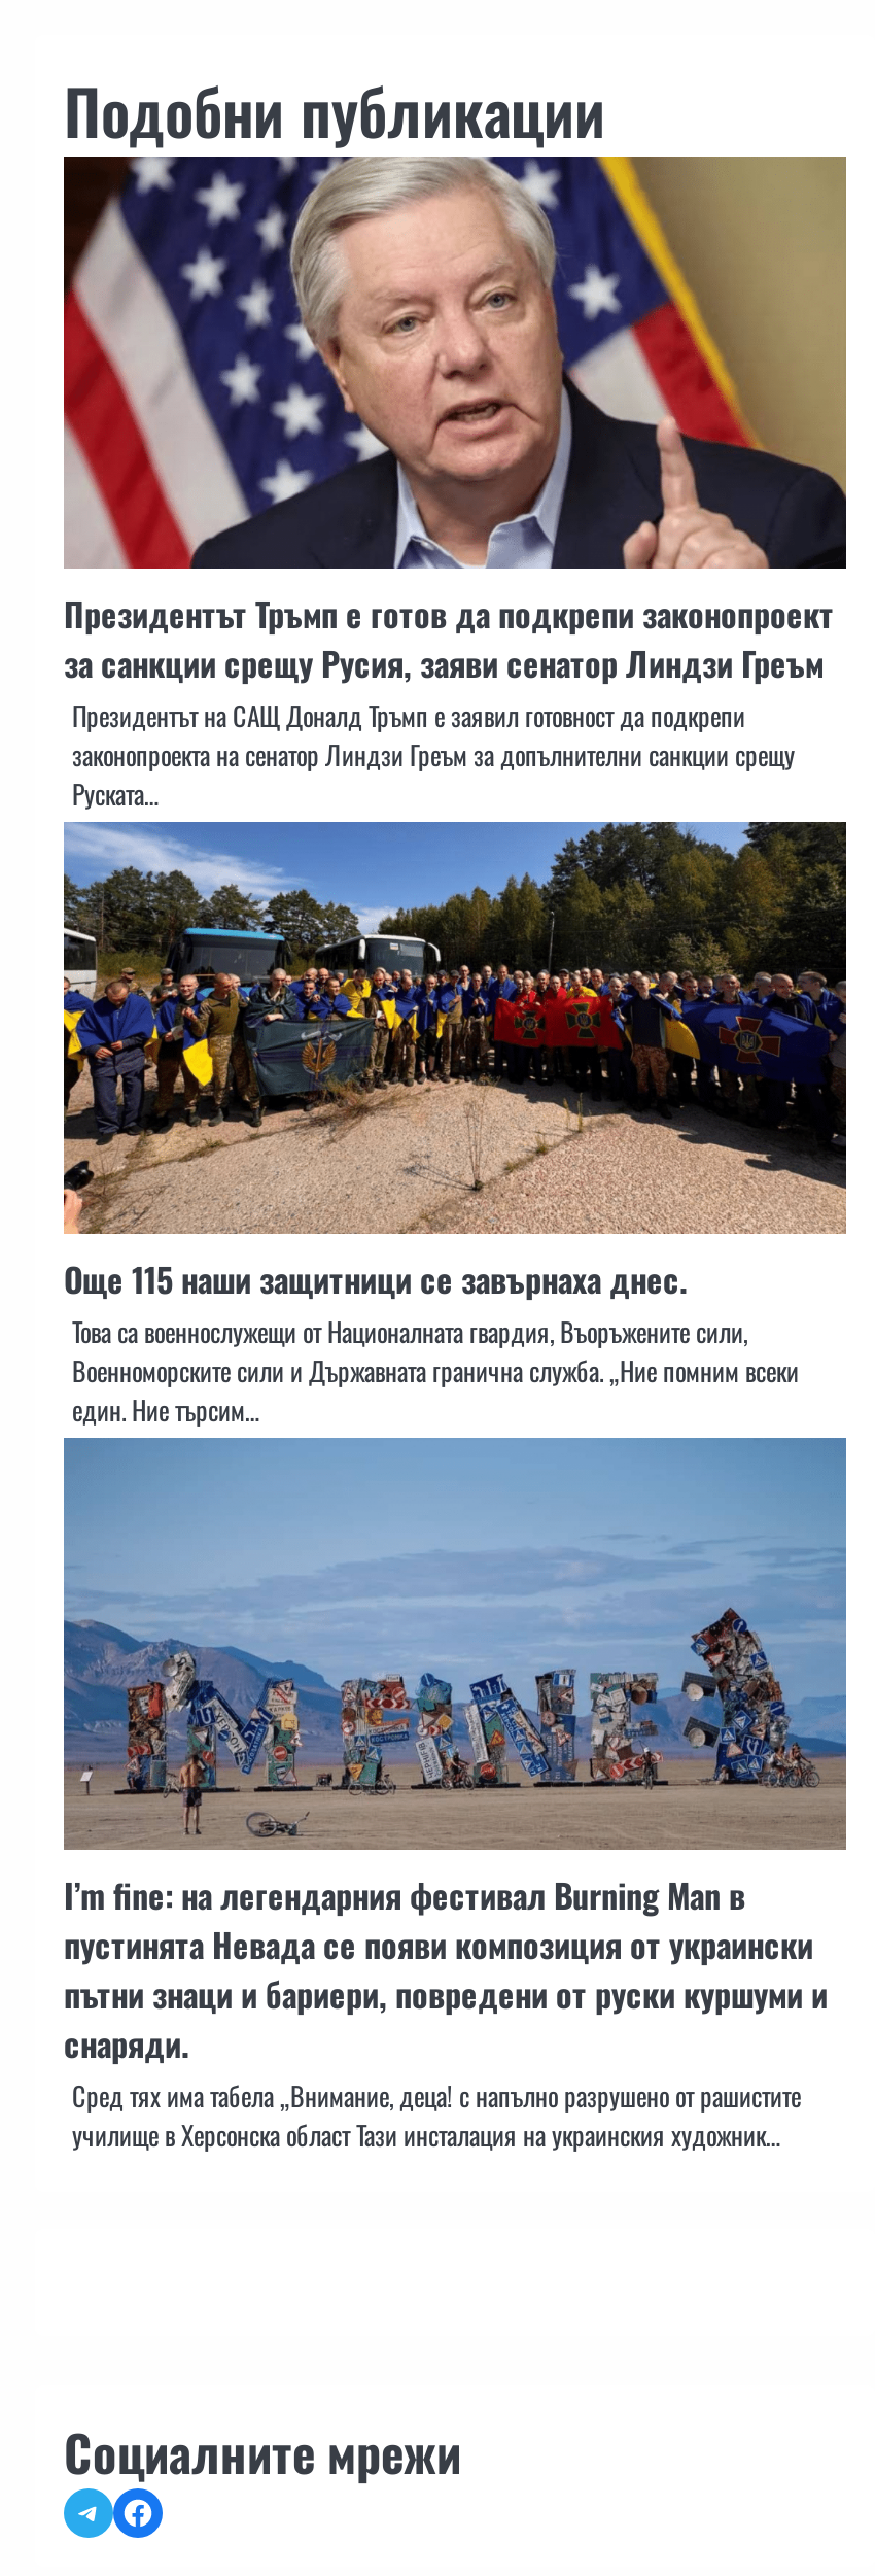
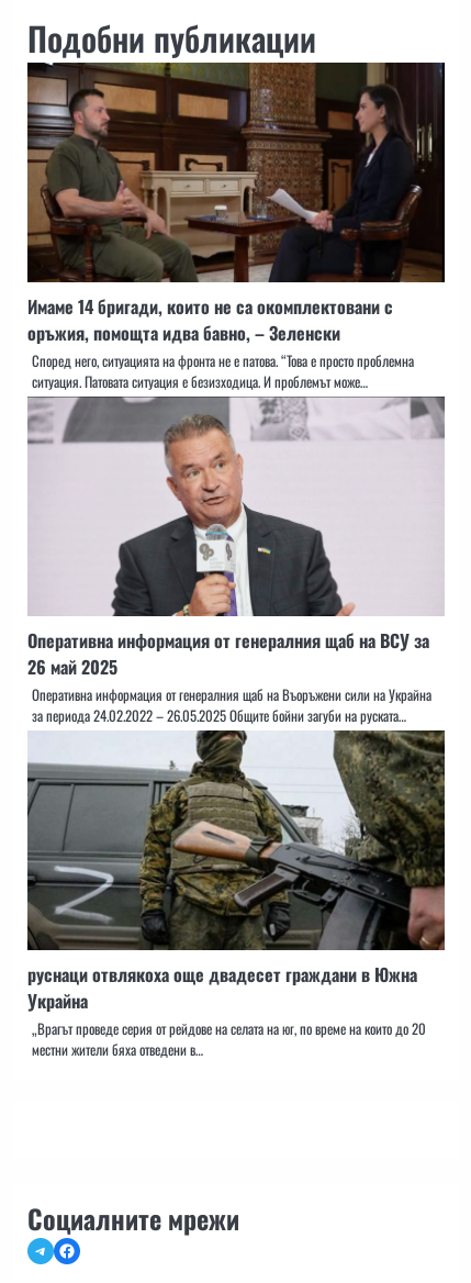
- [image]
+ [image]

- Президентът Тръмп е готов да подкрепи законопроект
- за санкции срещу Русия, заяви сенатор Линдзи Греъм
- Президентът на САЩ Доналд Тръмп е заявил готовност да подкрепи
- законопроекта на сенатор Линдзи Греъм за допълнителни санкции срещу
- Руската…
+ Имаме 14 бригади, които не са окомплектовани с
+ оръжия, помощта идва бавно, – Зеленски
+ Според него, ситуацията на фронта не е патова. “Това е просто проблемна
+ ситуация. Патовата ситуация е безизходица. И проблемът може…

- [image]
- Още 115 наши защитници се завърнаха днес.
- Това са военнослужещи от Националната гвардия, Въоръжените сили,
- Военноморските сили и Държавната гранична служба. „Ние помним всеки
- един. Ние търсим…
+ [image]
+ Оперативна информация от генералния щаб на ВСУ за
+ 26 май 2025
+ Оперативна информация от генералния щаб на Въоръжени сили на Украйна
+ за периода 24.02.2022 – 26.05.2025 Общите бойни загуби на руската…

- [image]
- I’m fine: на легендарния фестивал Burning Man в
- пустинята Невада се появи композиция от украински
- пътни знаци и бариери, повредени от руски куршуми и
- снаряди.
- Сред тях има табела „Внимание, деца! с напълно разрушено от рашистите
- училище в Херсонска област Тази инсталация на украинския художник…
+ [image]
+ руснаци отвлякоха още двадесет граждани в Южна
+ Украйна
+ „Врагът проведе серия от рейдове на селата на юг, по време на които до 20
+ местни жители бяха отведени в…
